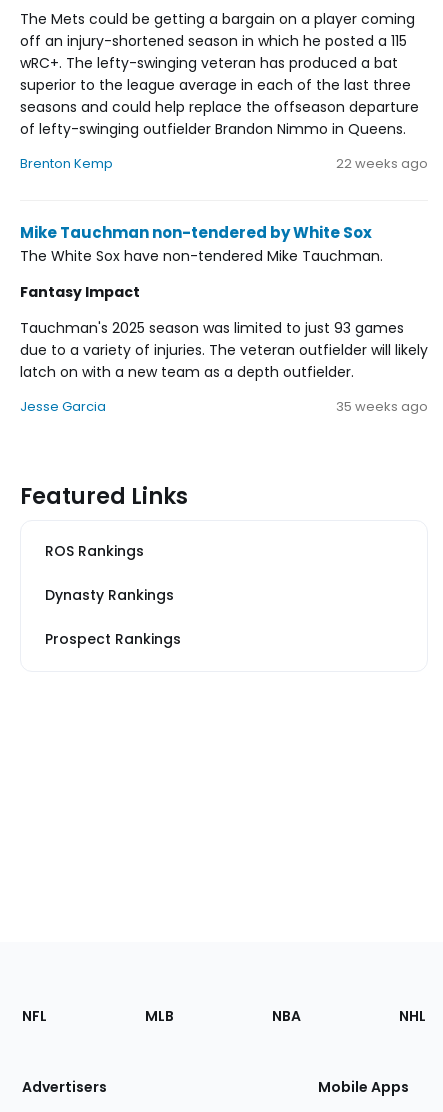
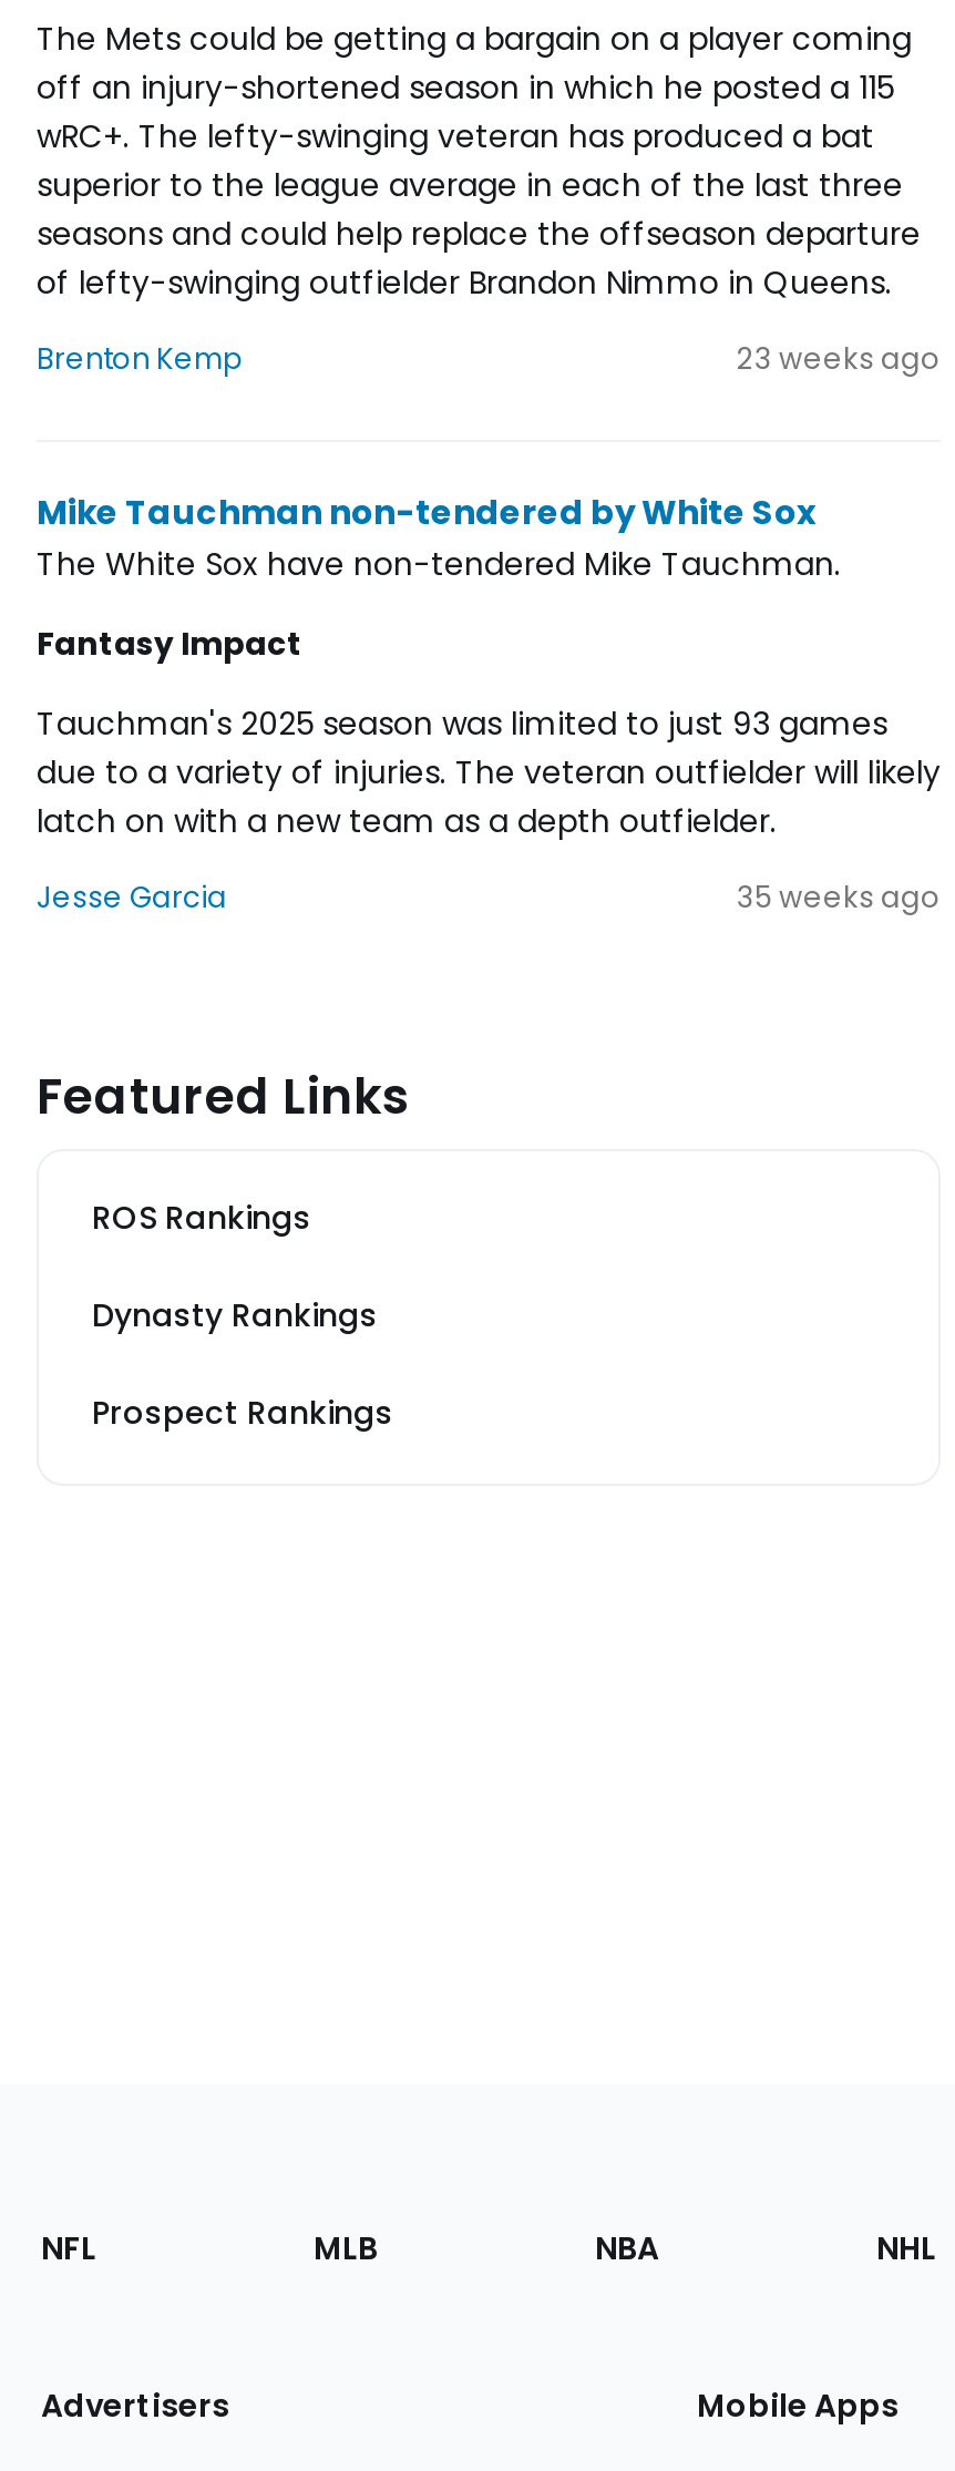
- 22 weeks ago
+ 23 weeks ago
